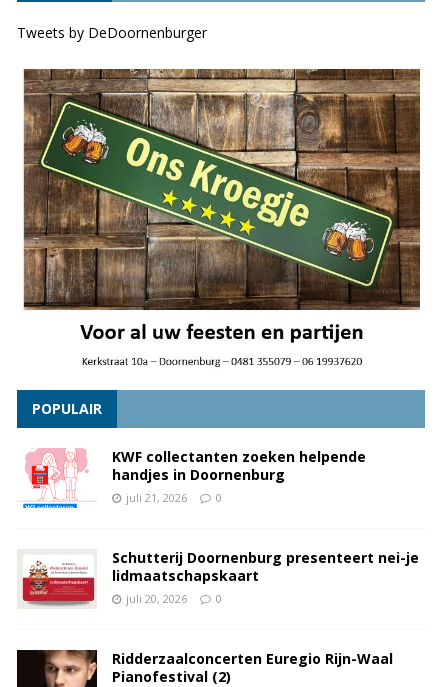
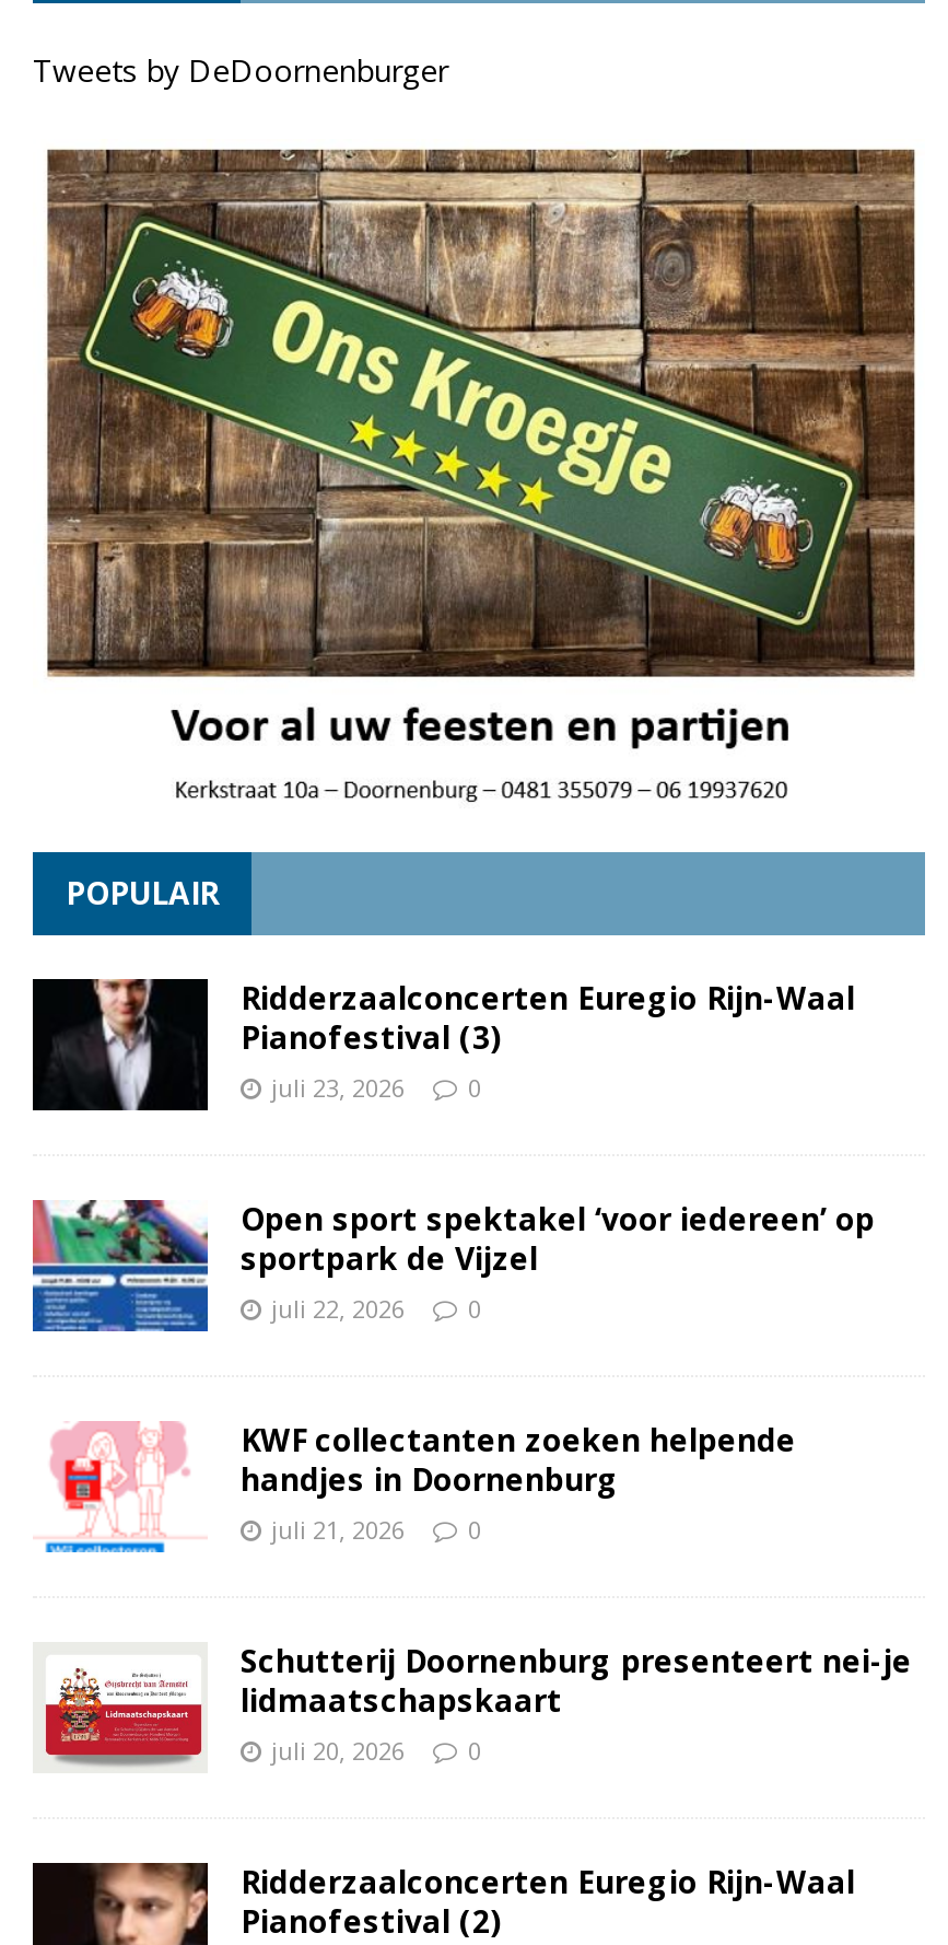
+ [image]
+ Ridderzaalconcerten Euregio Rijn-Waal
+ Pianofestival (3)
+ juli 23, 2026
+ 0
+ Open sport spektakel ‘voor iedereen’ op
+ sportpark de Vijzel
+ juli 22, 2026
+ 0

+ [image]
